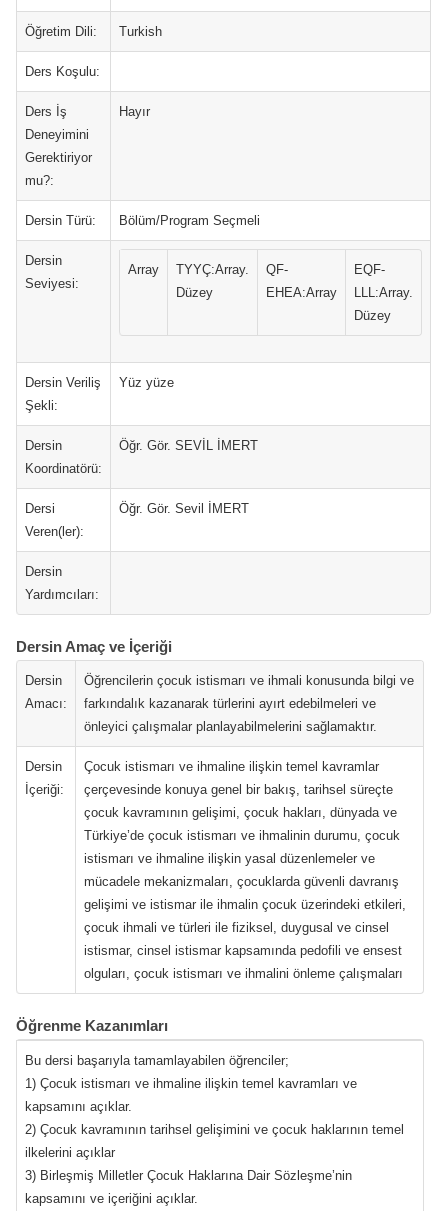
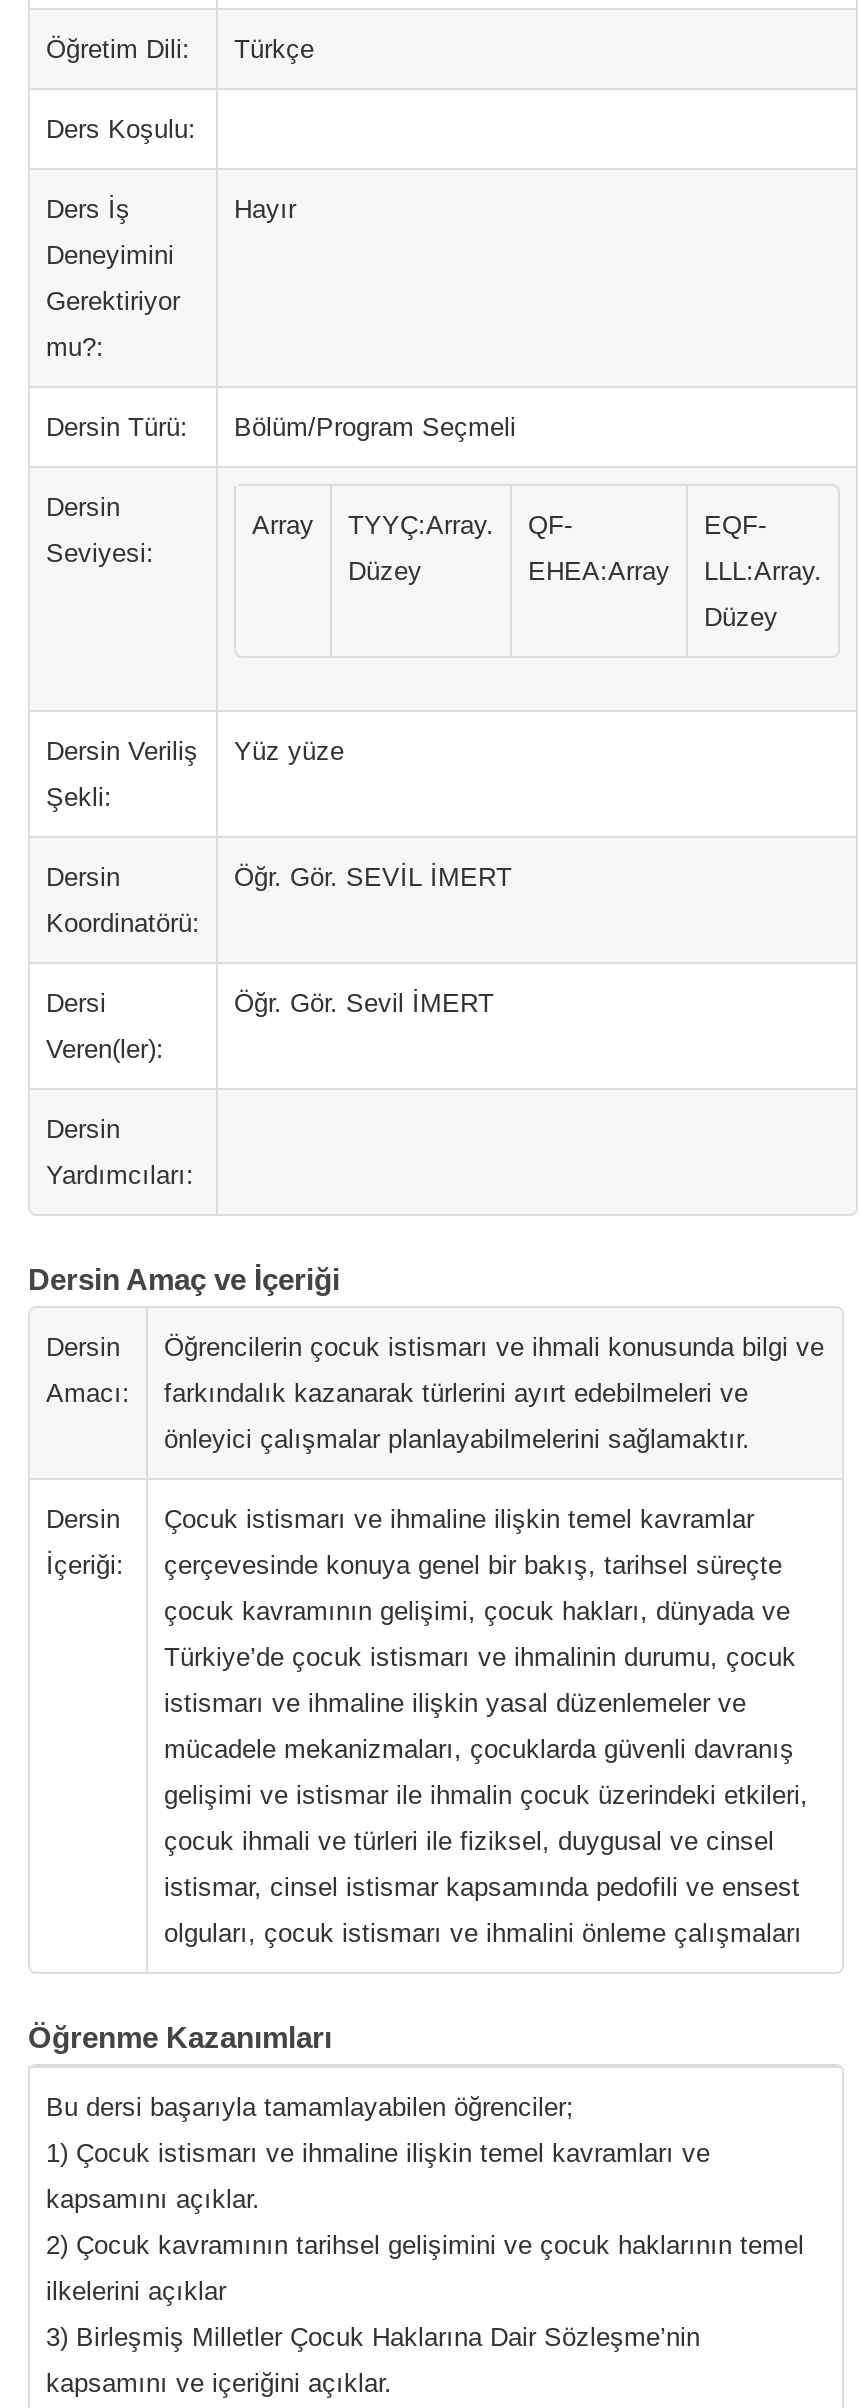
- Turkish
+ Türkçe
